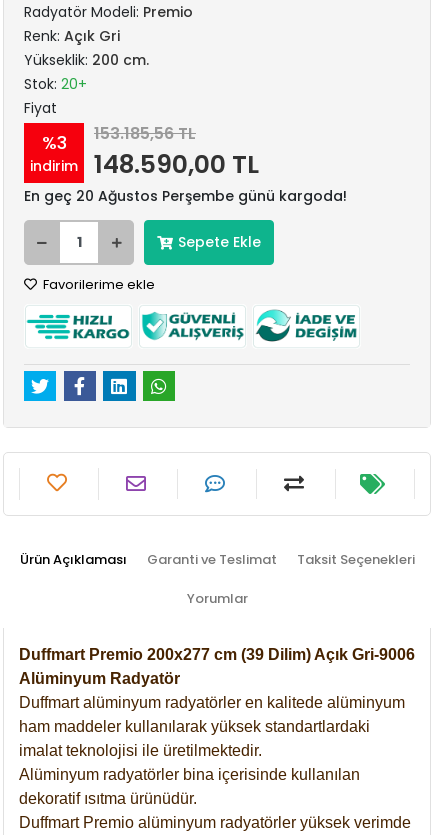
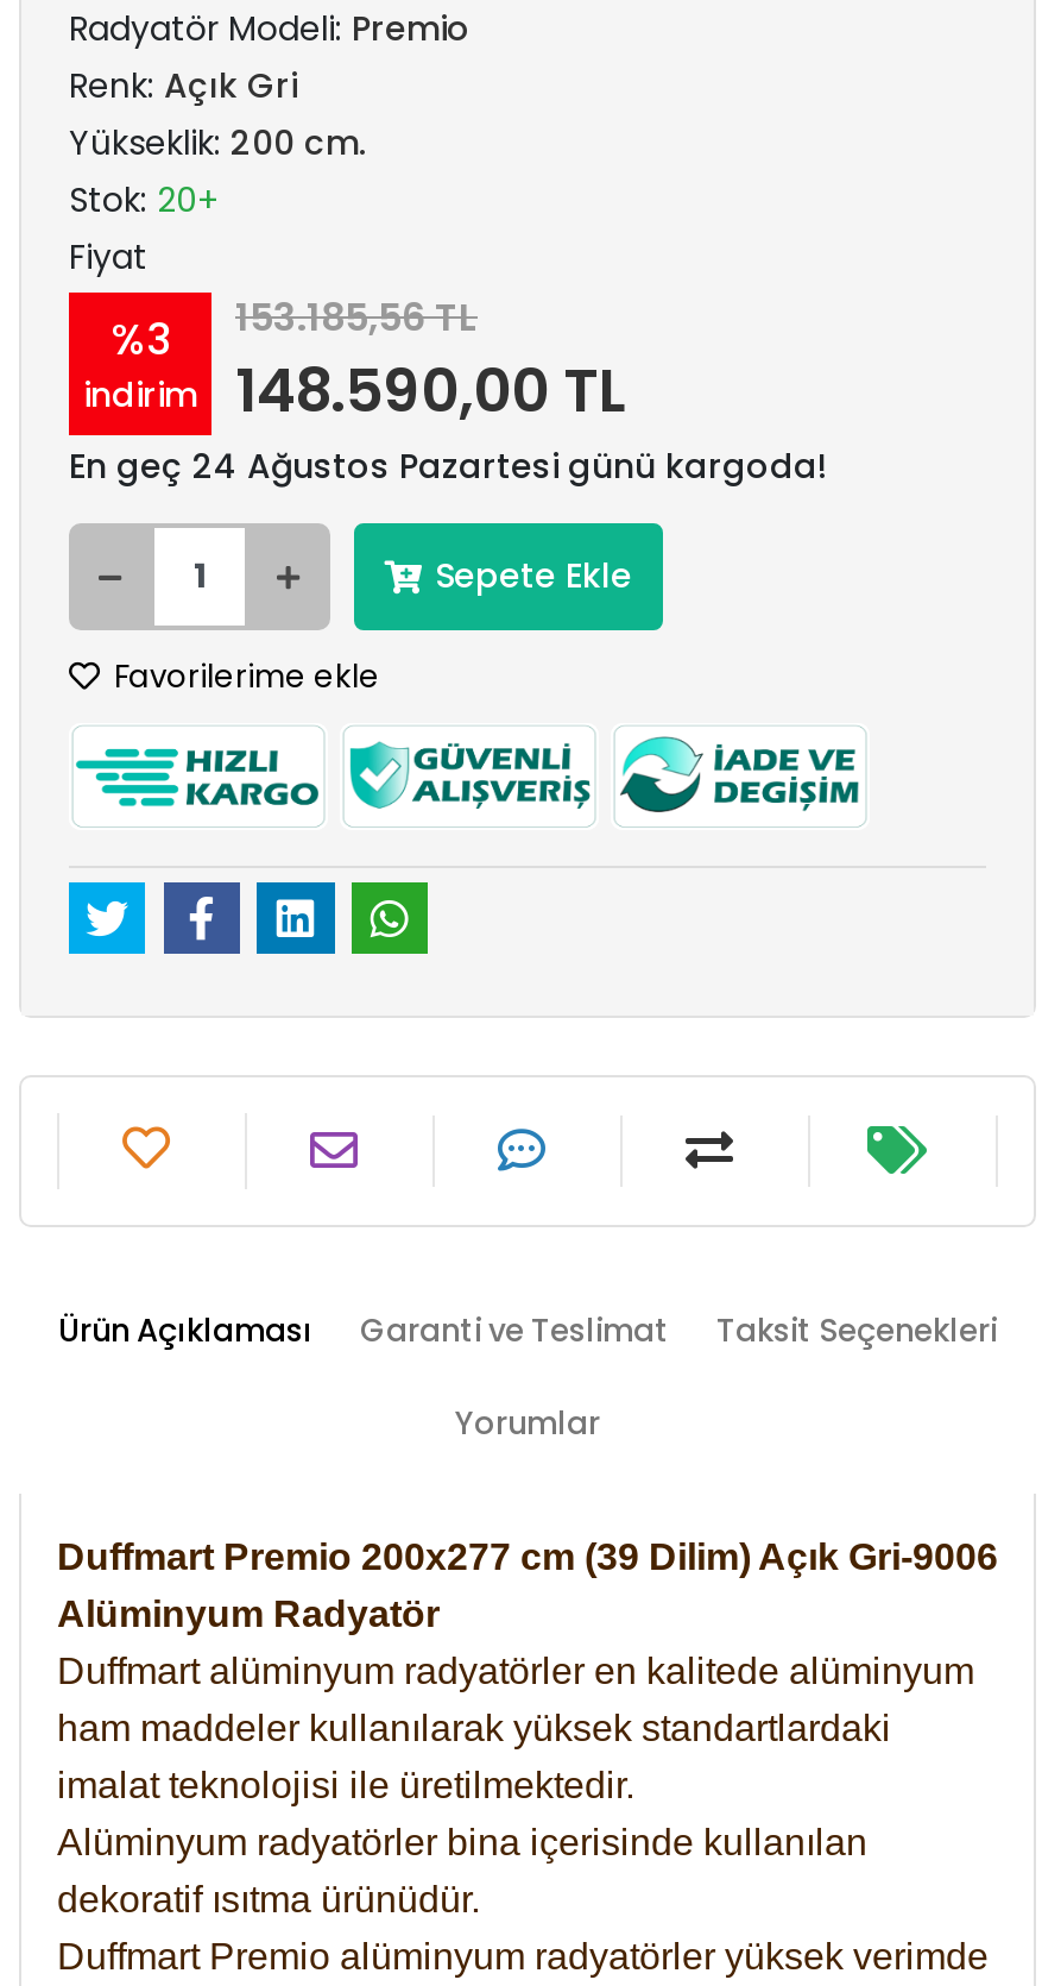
- En geç 20 Ağustos Perşembe günü kargoda!
+ En geç 24 Ağustos Pazartesi günü kargoda!
